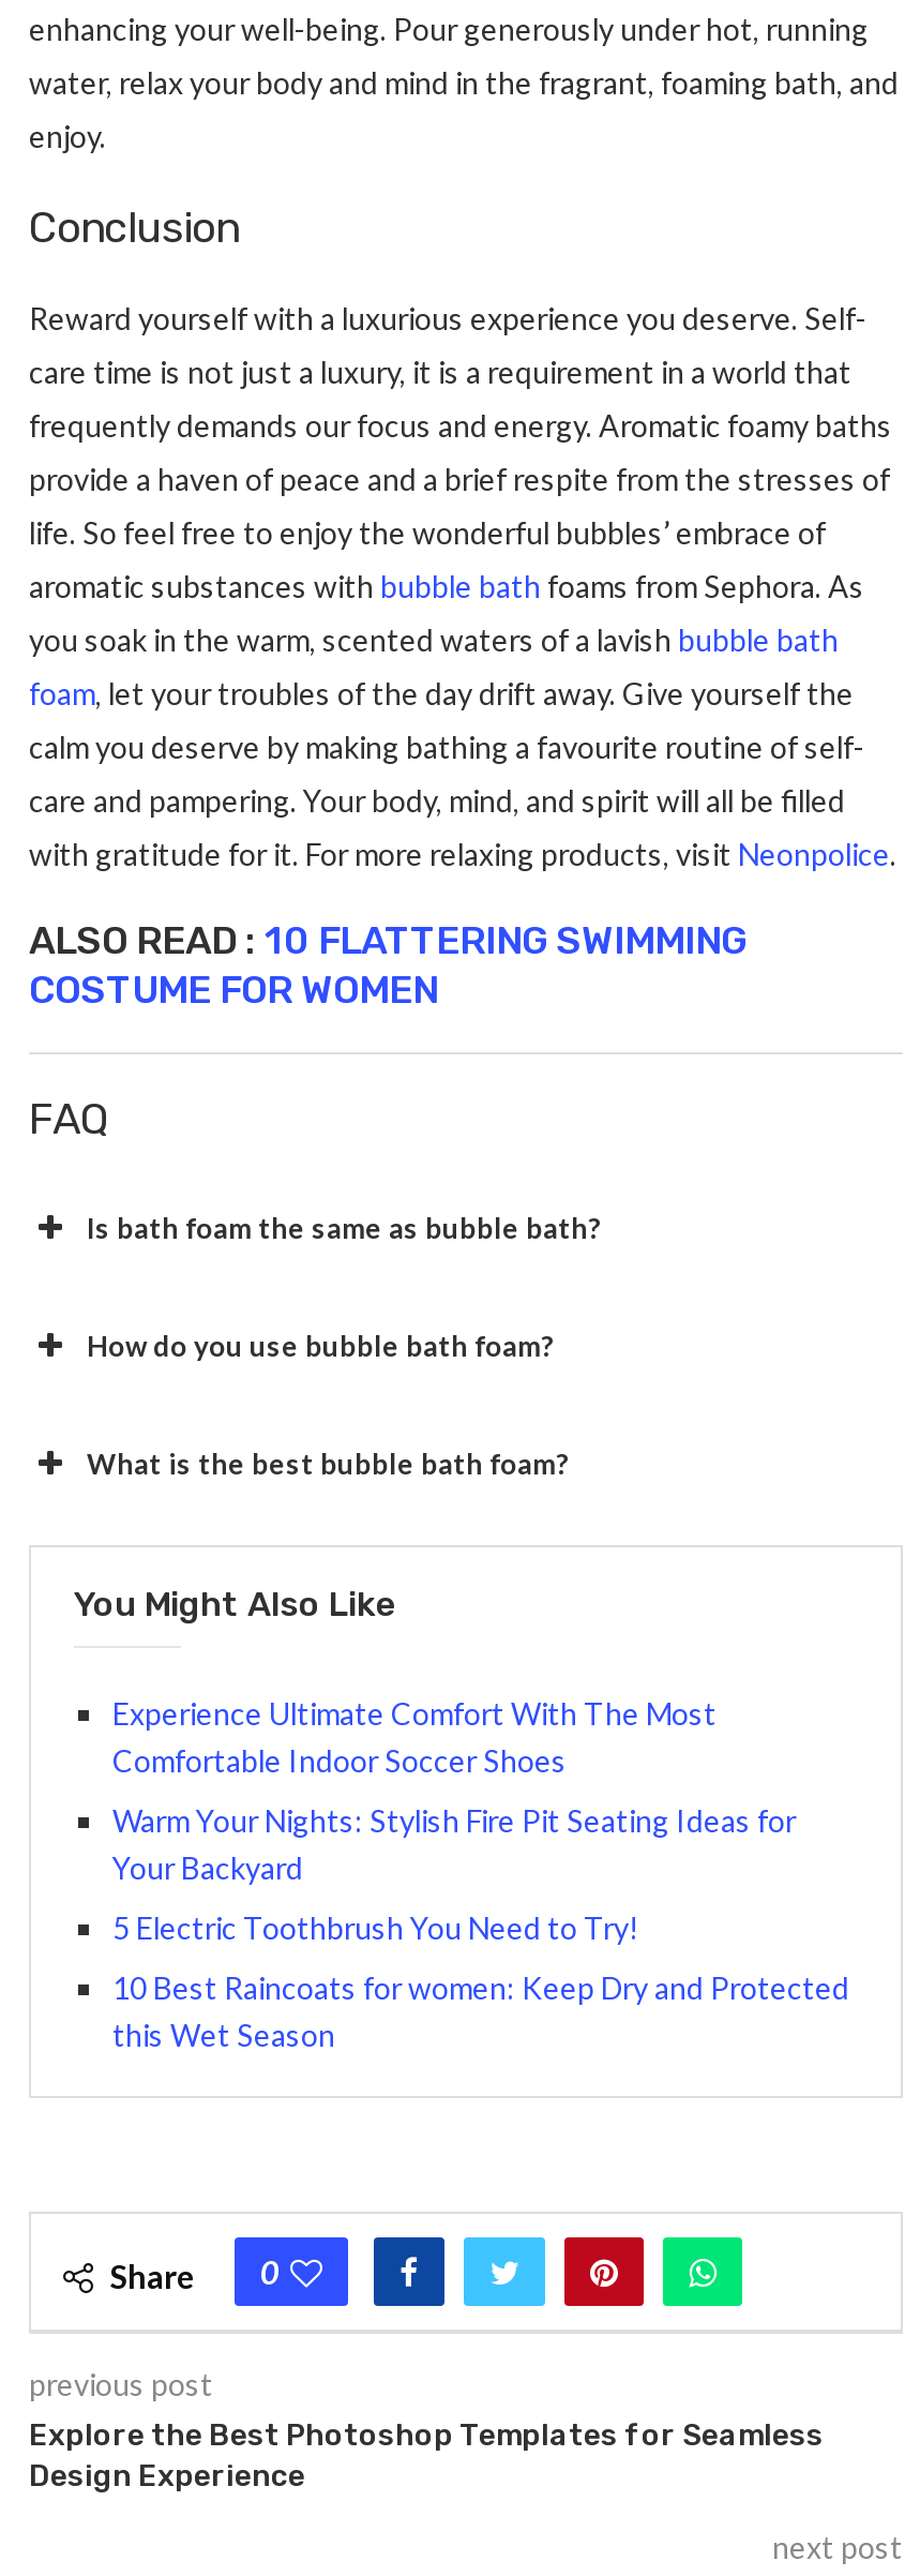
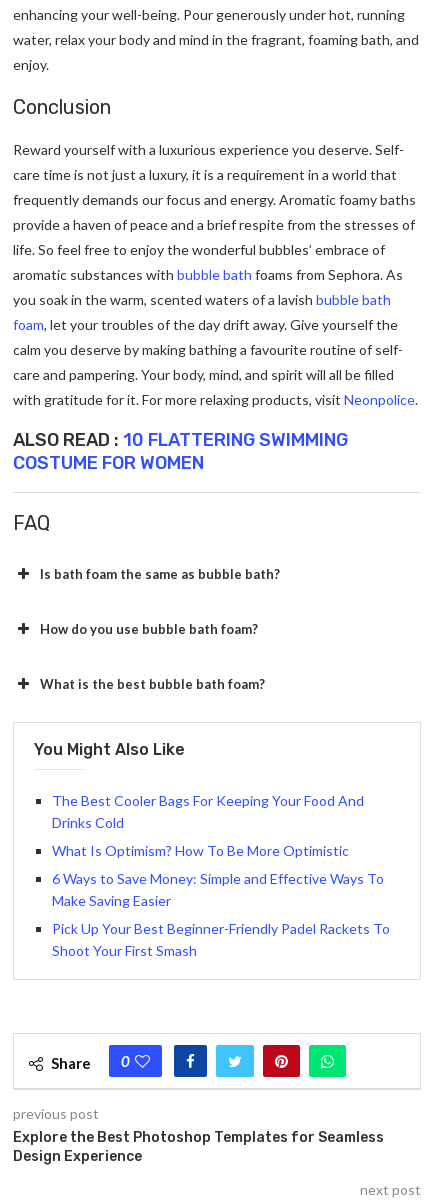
- Experience Ultimate Comfort With The Most
- Comfortable Indoor Soccer Shoes
+ The Best Cooler Bags For Keeping Your Food And
+ Drinks Cold

- Warm Your Nights: Stylish Fire Pit Seating Ideas for
- Your Backyard
+ What Is Optimism? How To Be More Optimistic

- 5 Electric Toothbrush You Need to Try!
+ 6 Ways to Save Money: Simple and Effective Ways To
+ Make Saving Easier

- 10 Best Raincoats for women: Keep Dry and Protected
- this Wet Season
+ Pick Up Your Best Beginner-Friendly Padel Rackets To
+ Shoot Your First Smash
